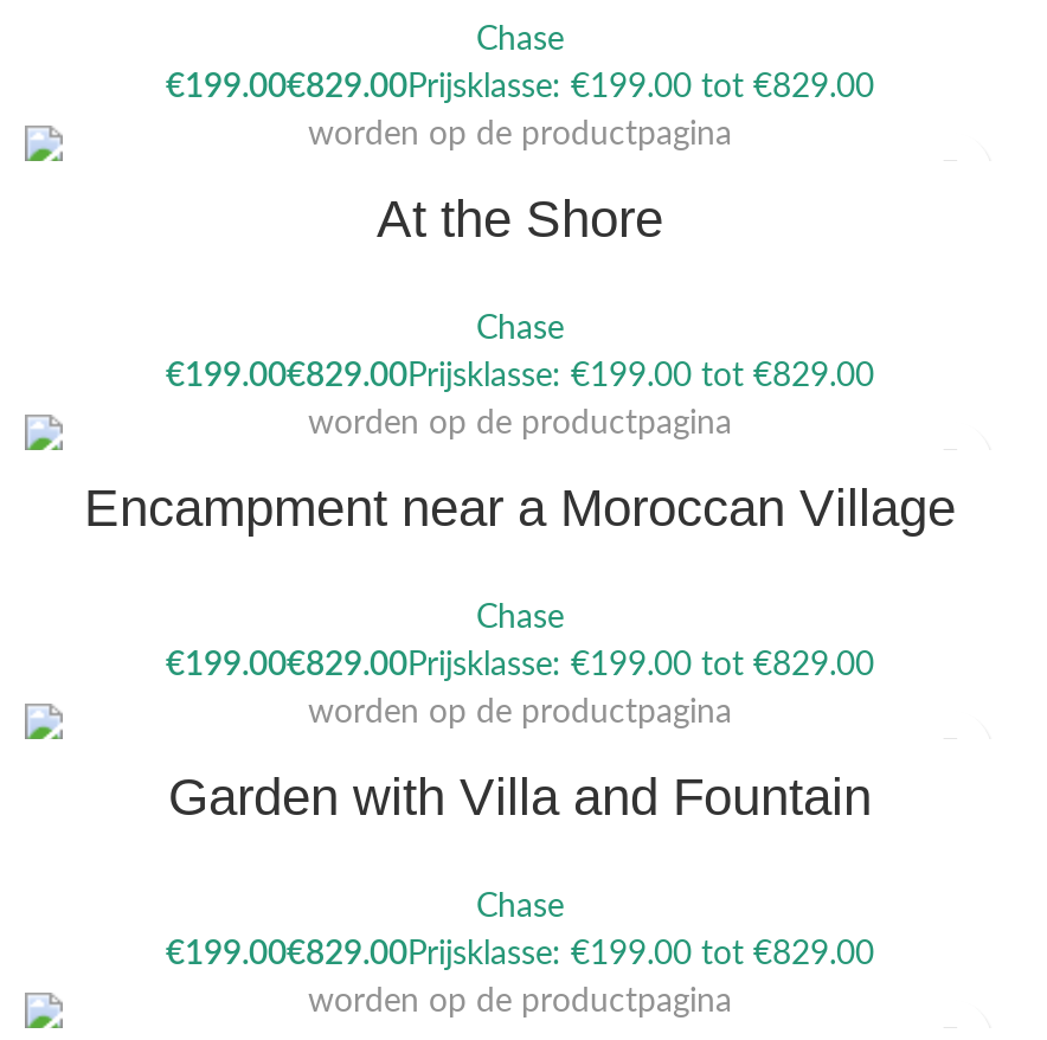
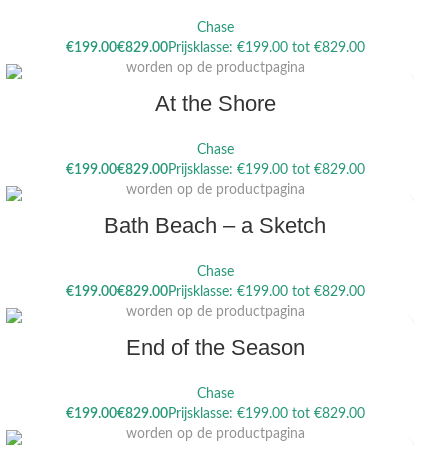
- Encampment near a Moroccan Village
+ Bath Beach – a Sketch

- Garden with Villa and Fountain
+ End of the Season
